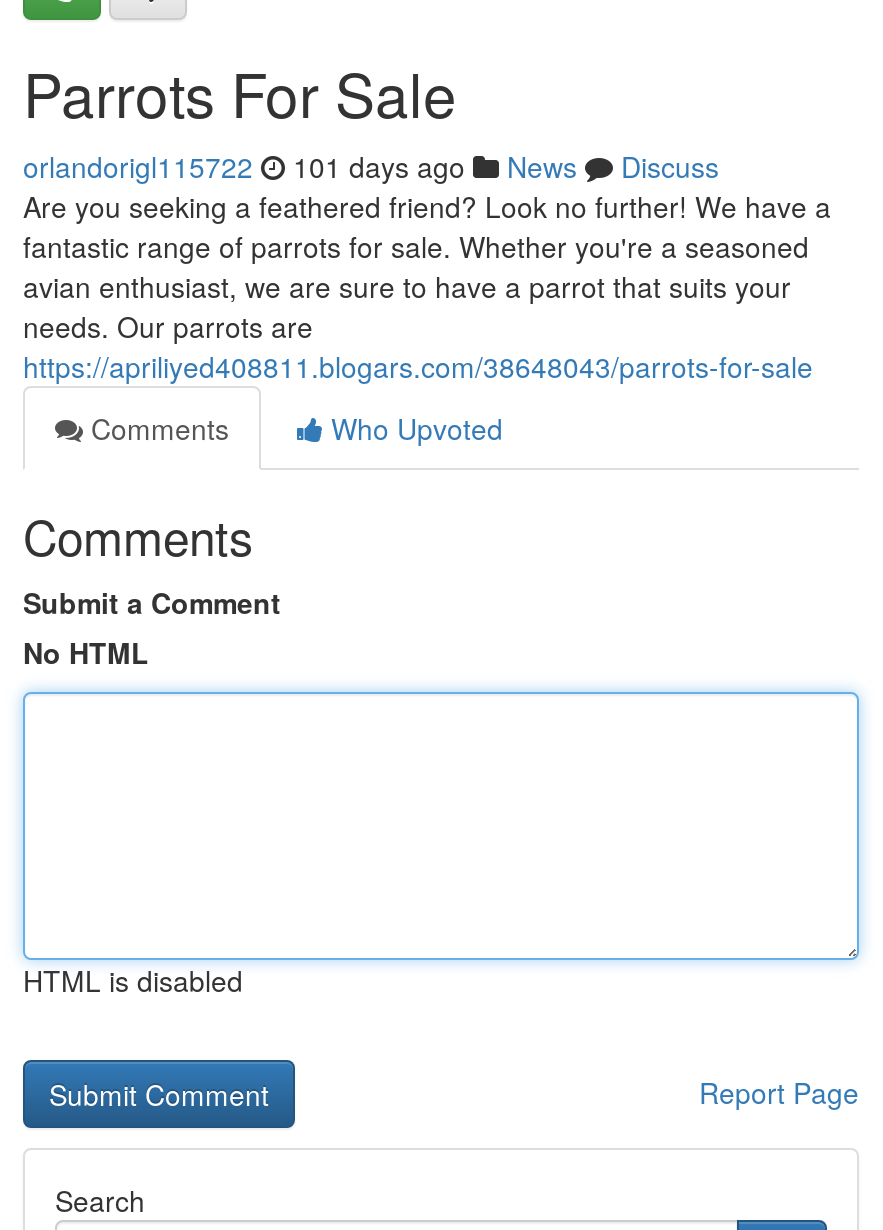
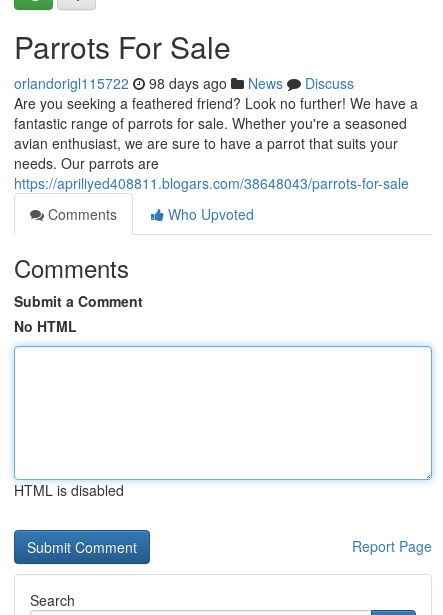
- orlandorigl115722 101 days ago News Discuss
+ orlandorigl115722 98 days ago News Discuss
